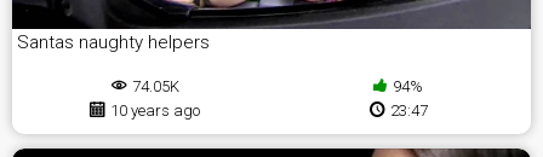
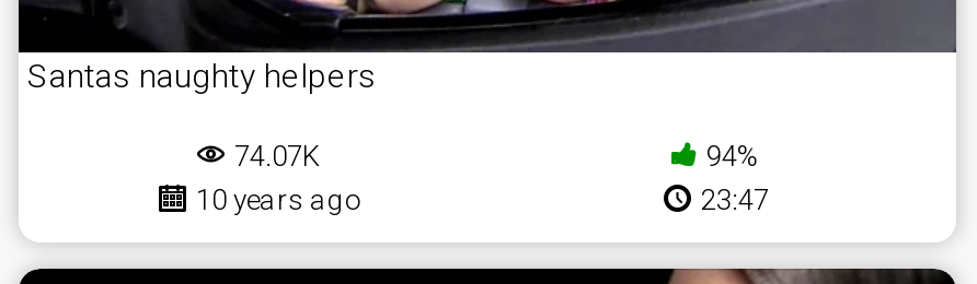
- 74.05K
+ 74.07K
